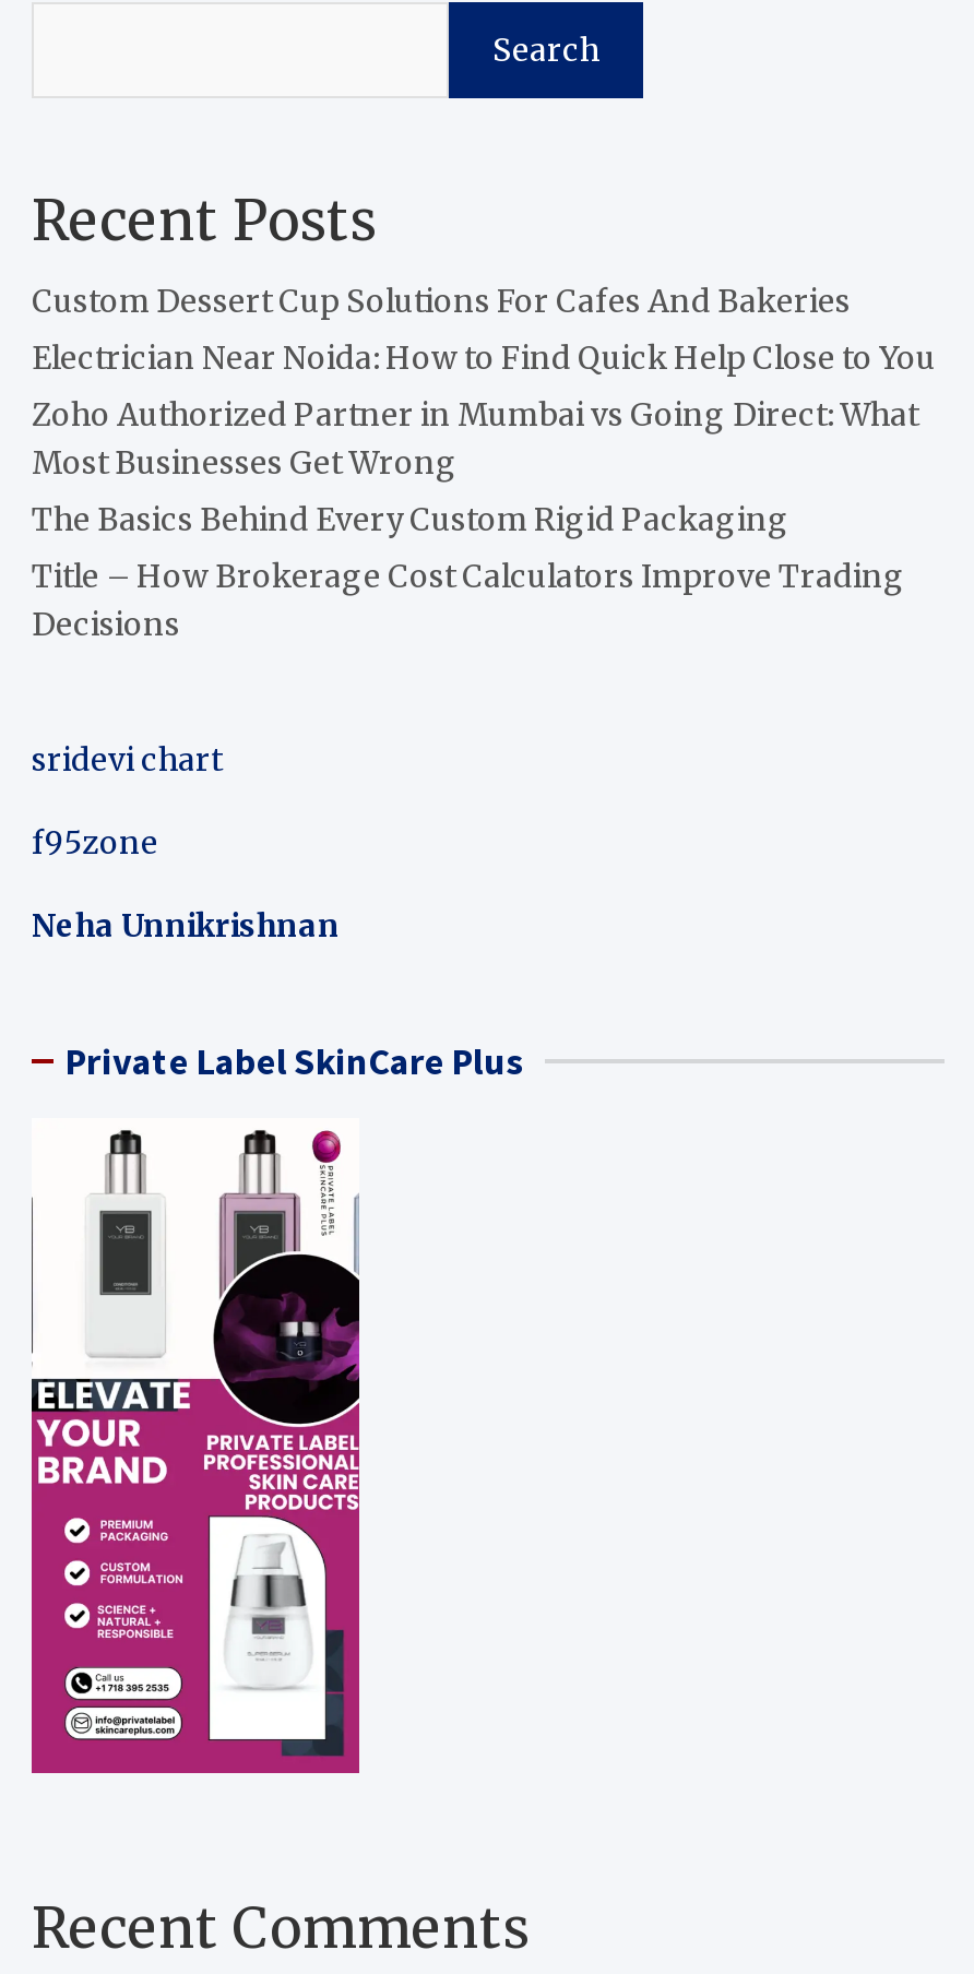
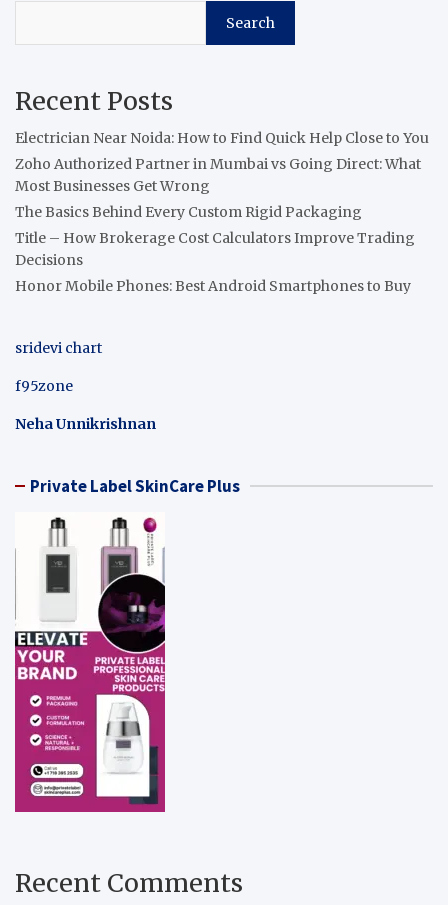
- Custom Dessert Cup Solutions For Cafes And Bakeries

moved up: Electrician Near Noida: How to Find Quick Help Close to You | Zoho Authorized Partner in Mumbai vs Going Direct: What | Most Businesses Get Wrong | The Basics Behind Every Custom Rigid Packaging | Title – How Brokerage Cost Calculators Improve Trading | Decisions

+ Honor Mobile Phones: Best Android Smartphones to Buy
